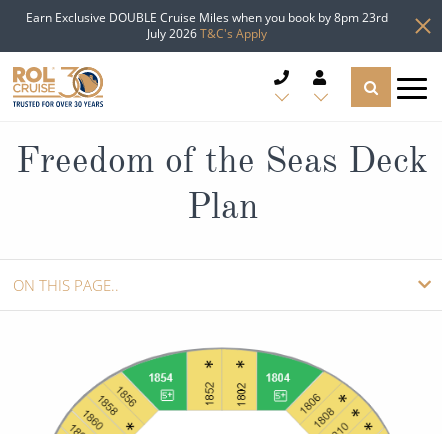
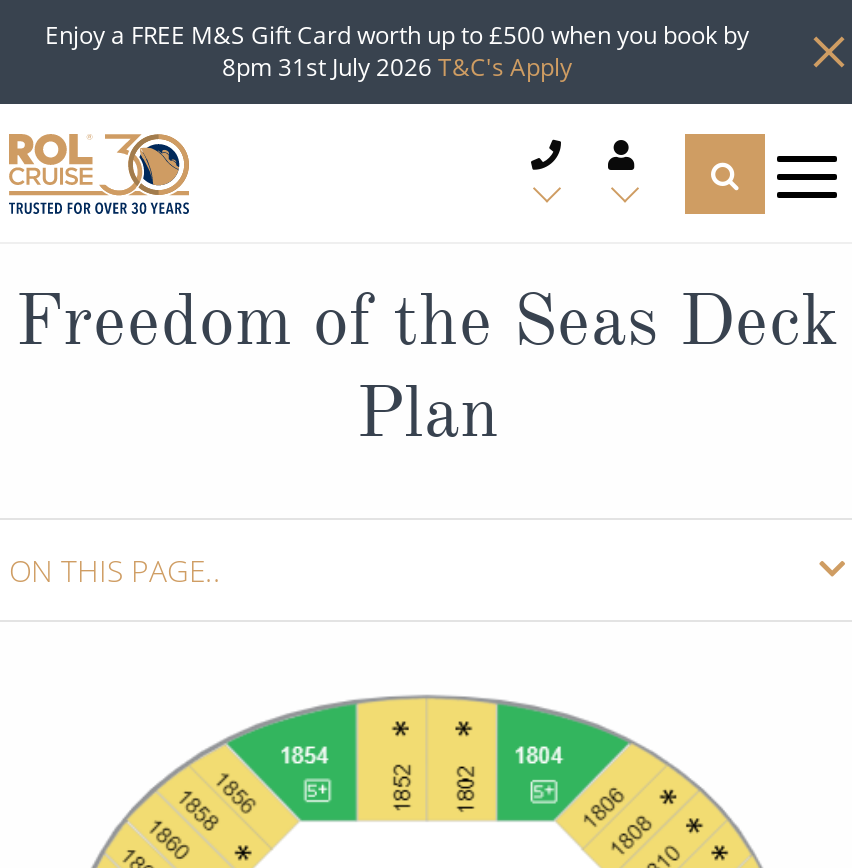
- Earn Exclusive DOUBLE Cruise Miles when you book by 8pm 23rd
- July 2026 T&C's Apply
+ Enjoy a FREE M&S Gift Card worth up to £500 when you book by
+ 8pm 31st July 2026 T&C's Apply
